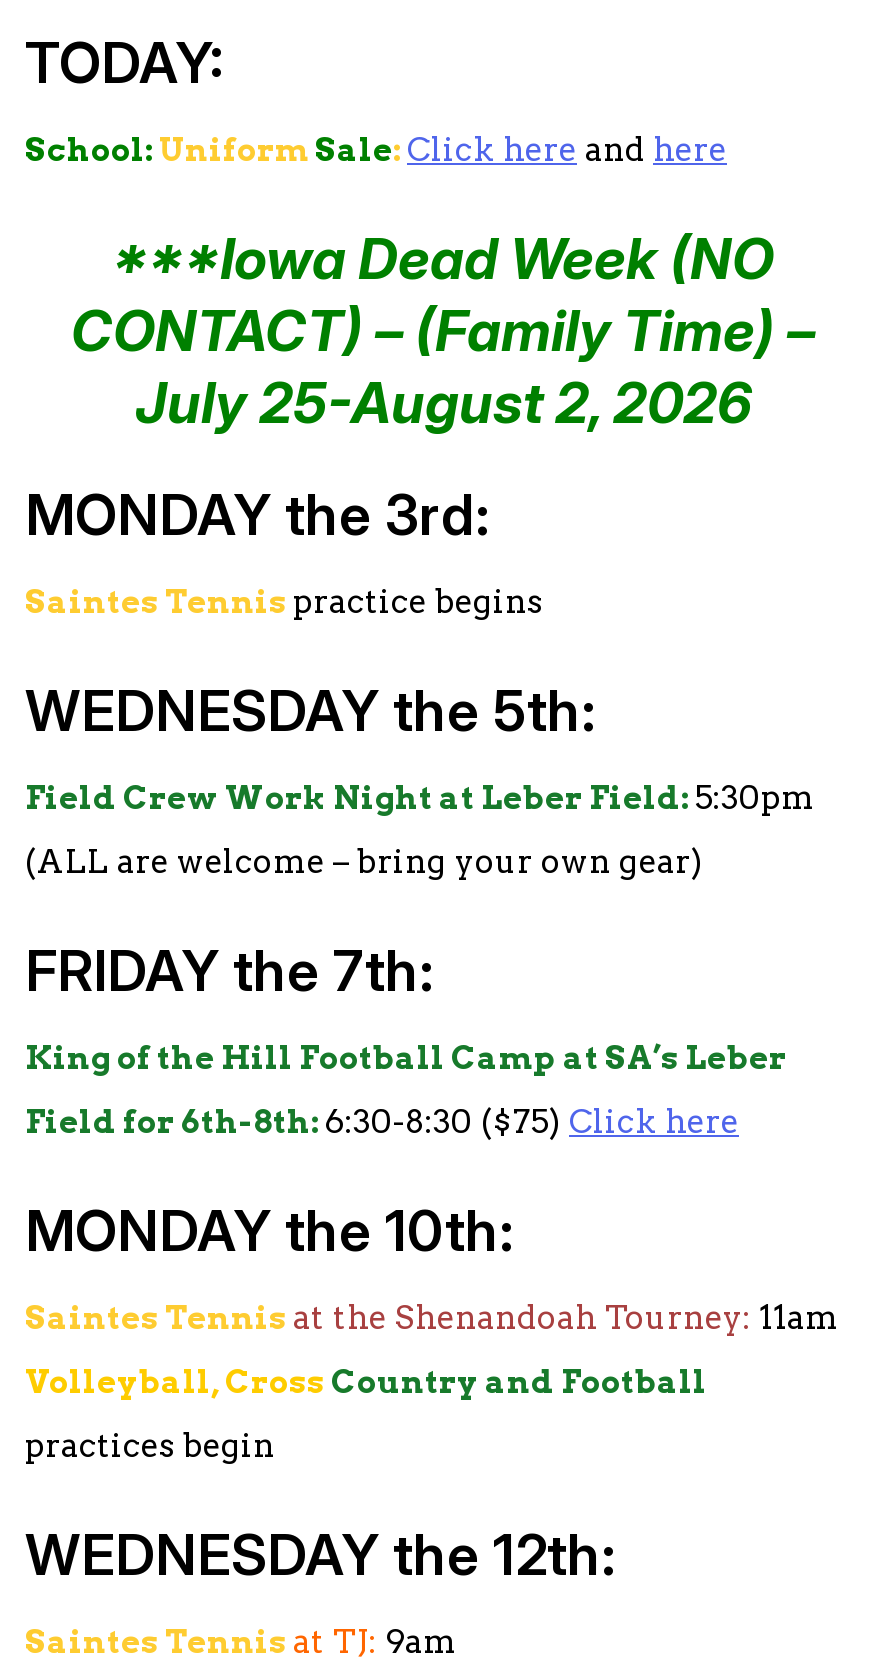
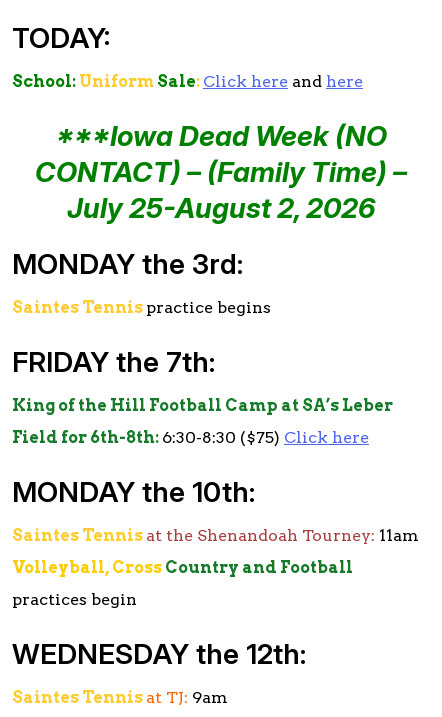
- WEDNESDAY the 5th:
- Field Crew Work Night at Leber Field: 5:30pm
- (ALL are welcome – bring your own gear)
